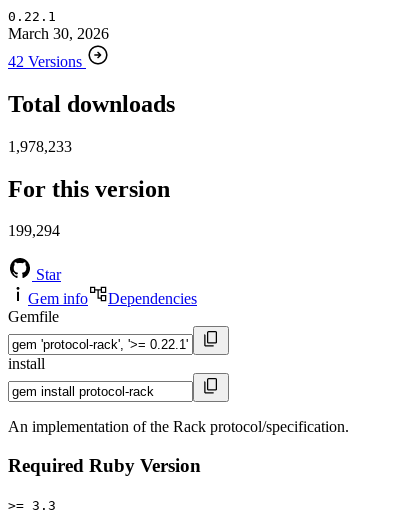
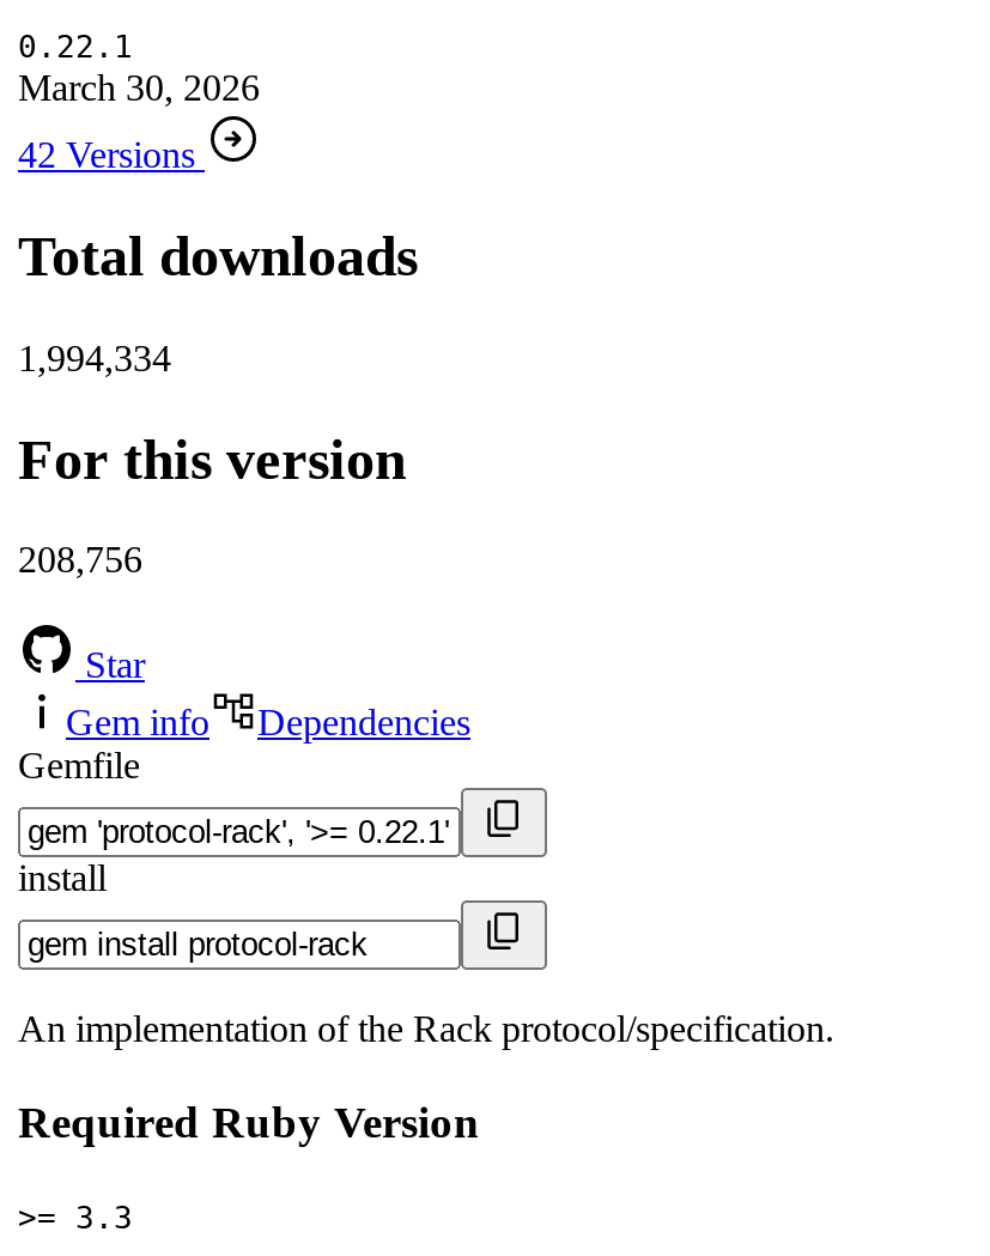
- 1,978,233
+ 1,994,334

- 199,294
+ 208,756
